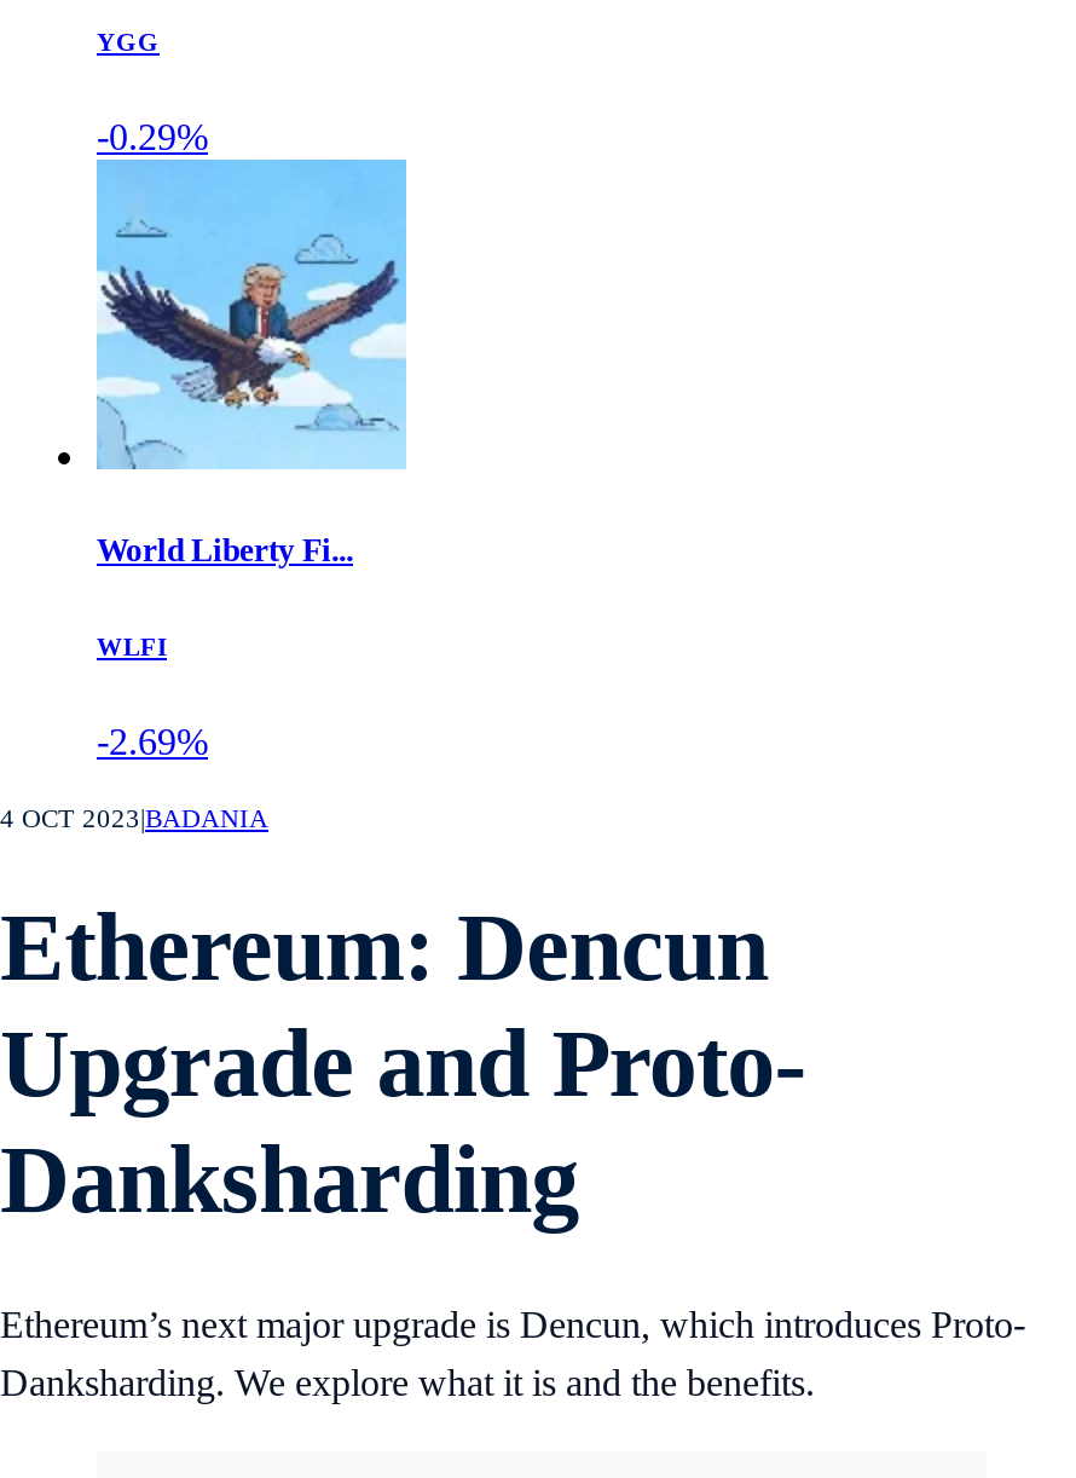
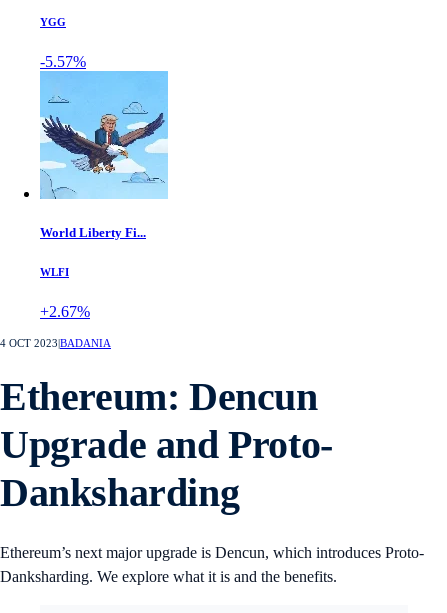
- -0.29%
+ -5.57%

- -2.69%
+ +2.67%
